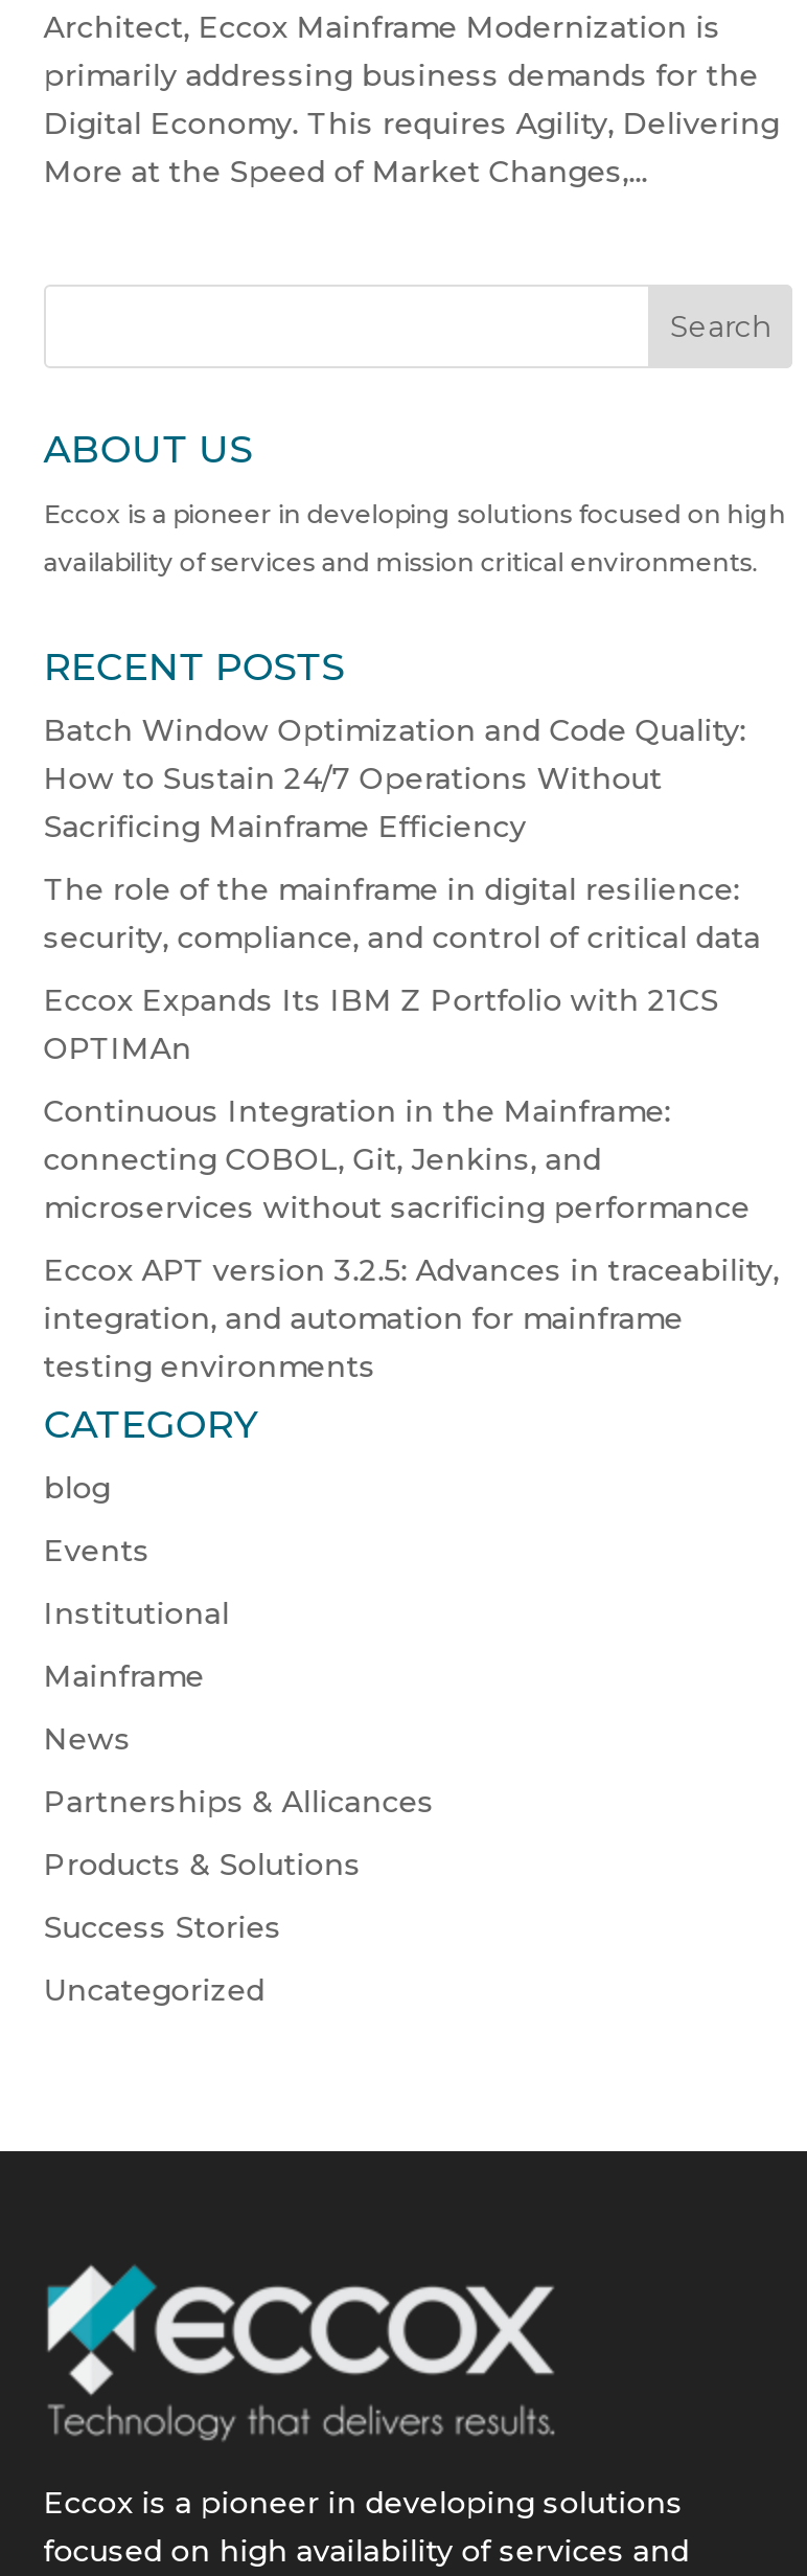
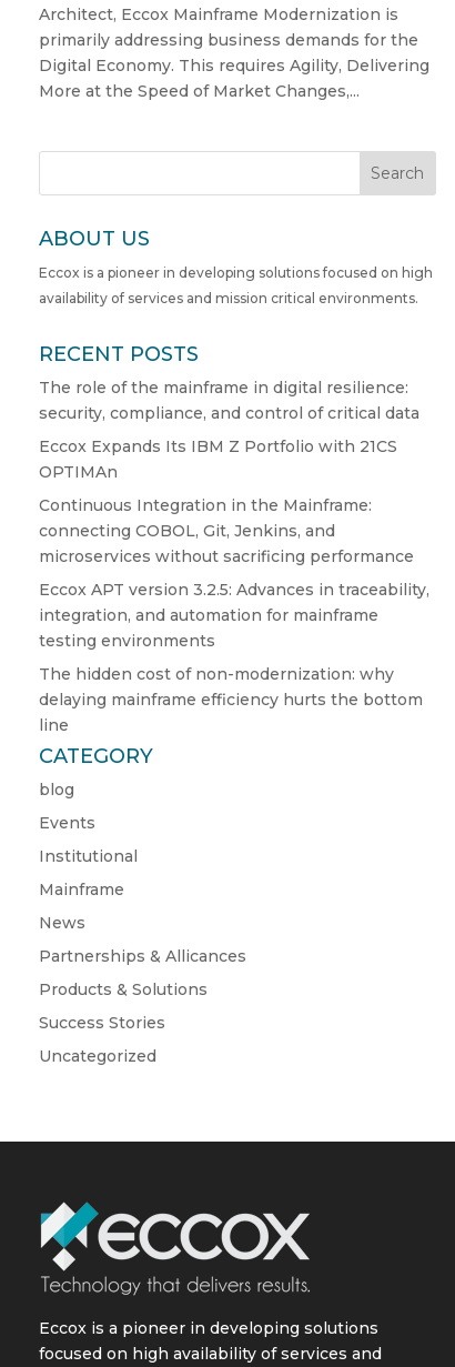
- Batch Window Optimization and Code Quality:
- How to Sustain 24/7 Operations Without
- Sacrificing Mainframe Efficiency

moved up: The role of the mainframe in digital resilience: | security, compliance, and control of critical data | Eccox Expands Its IBM Z Portfolio with 21CS | ... | integration, and automation for mainframe | testing environments

+ The hidden cost of non-modernization: why
+ delaying mainframe efficiency hurts the bottom
+ line
